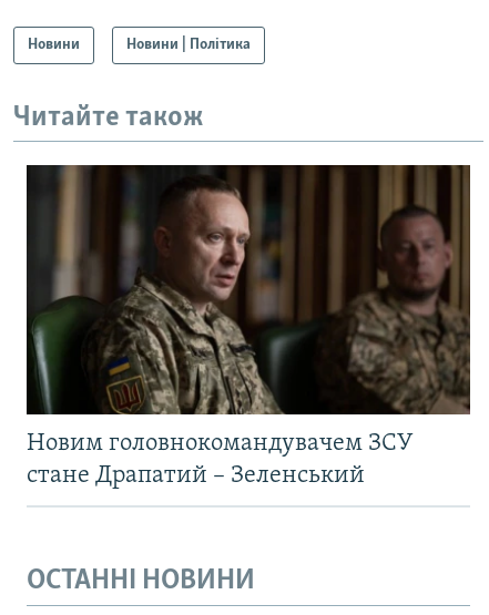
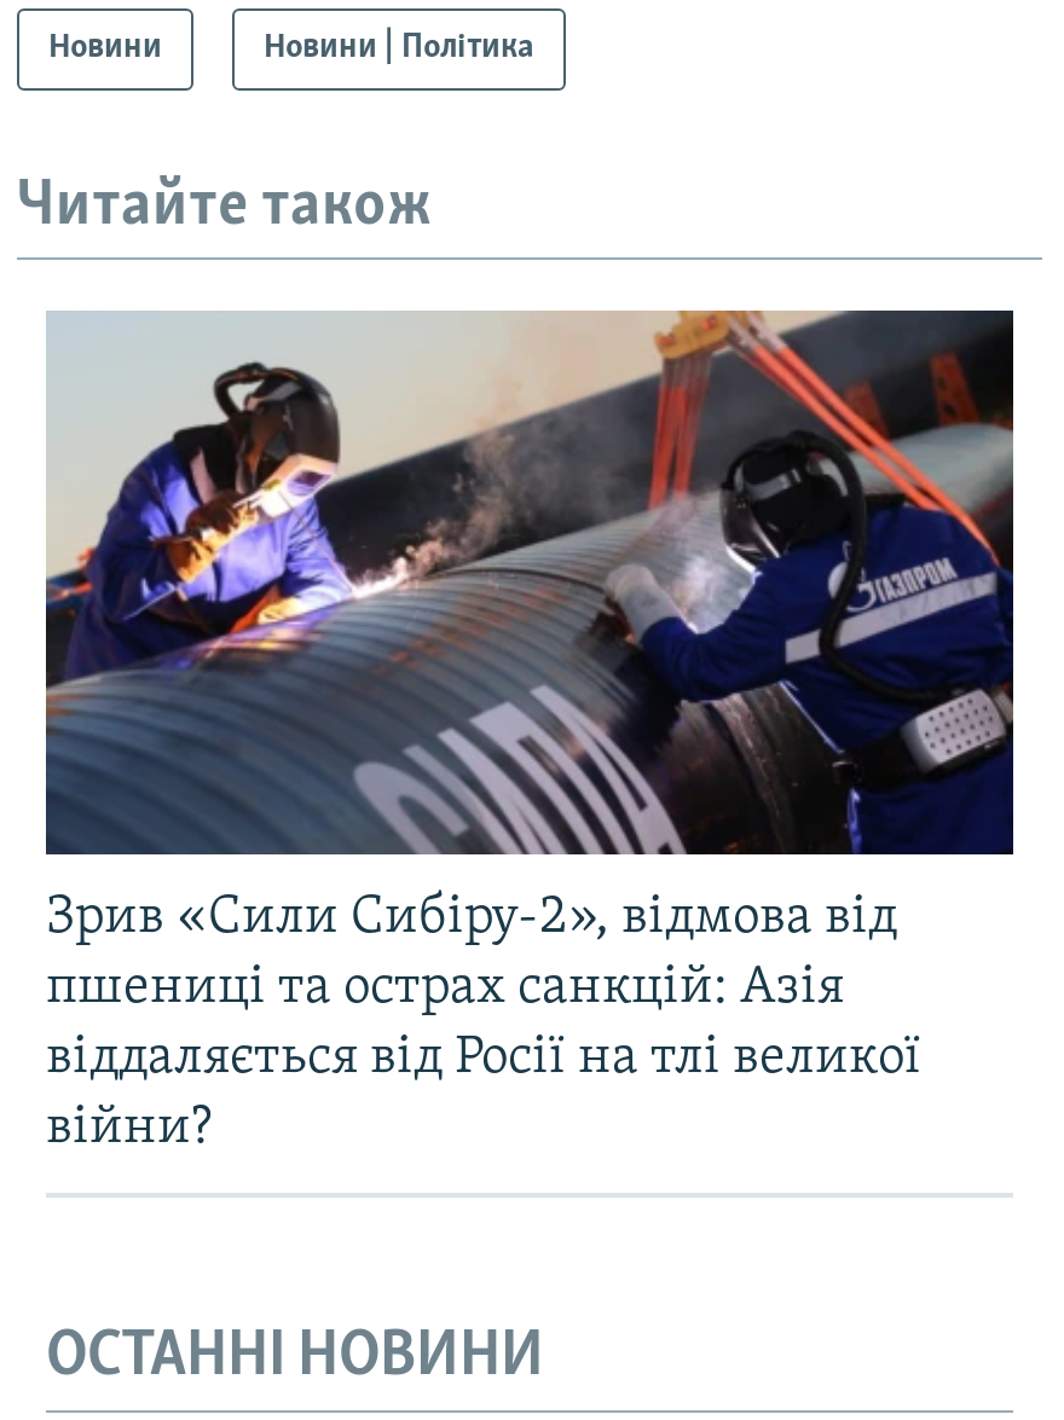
- [image]
- Новим головнокомандувачем ЗСУ
- стане Драпатий – Зеленський
+ [image]
+ Зрив «Сили Сибіру-2», відмова від
+ пшениці та острах санкцій: Азія
+ віддаляється від Росії на тлі великої
+ війни?
